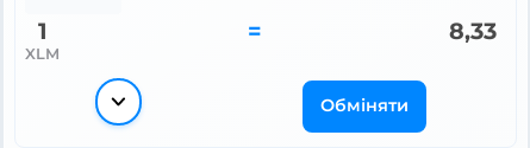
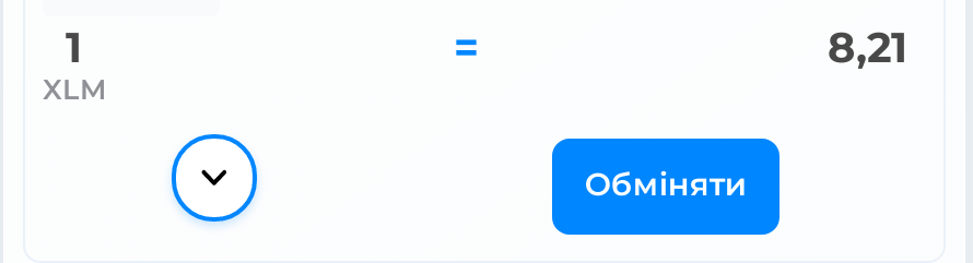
- 8,33
+ 8,21
